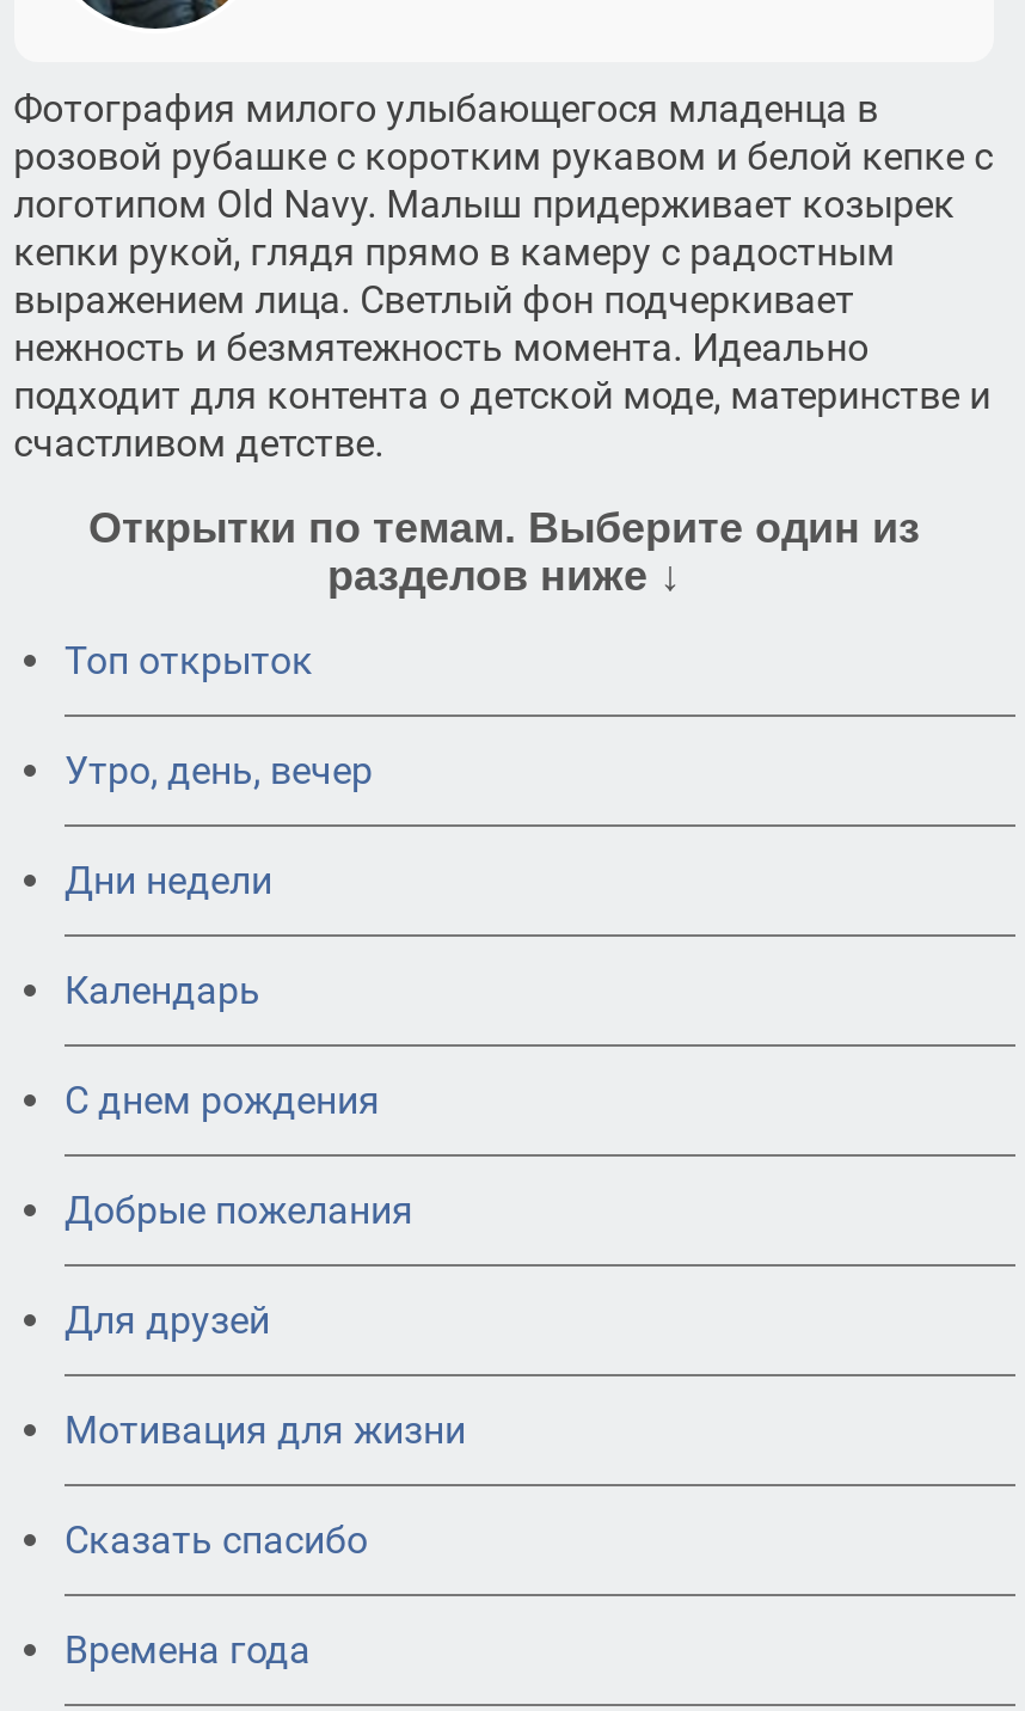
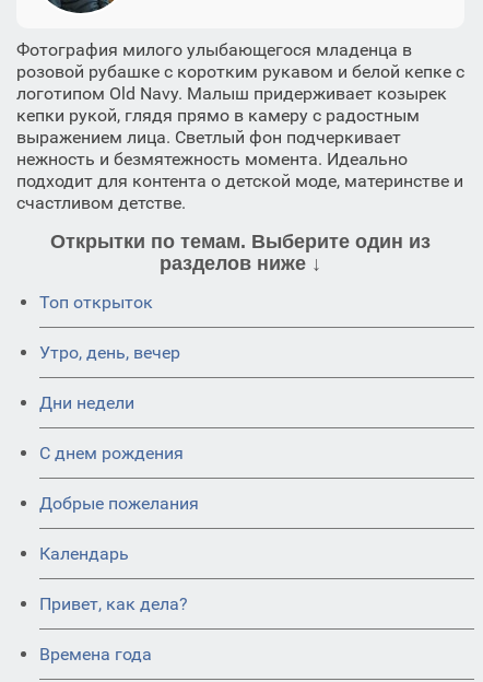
- Календарь

- Для друзей
- Мотивация для жизни
- Сказать спасибо
+ Календарь
+ Привет, как дела?
